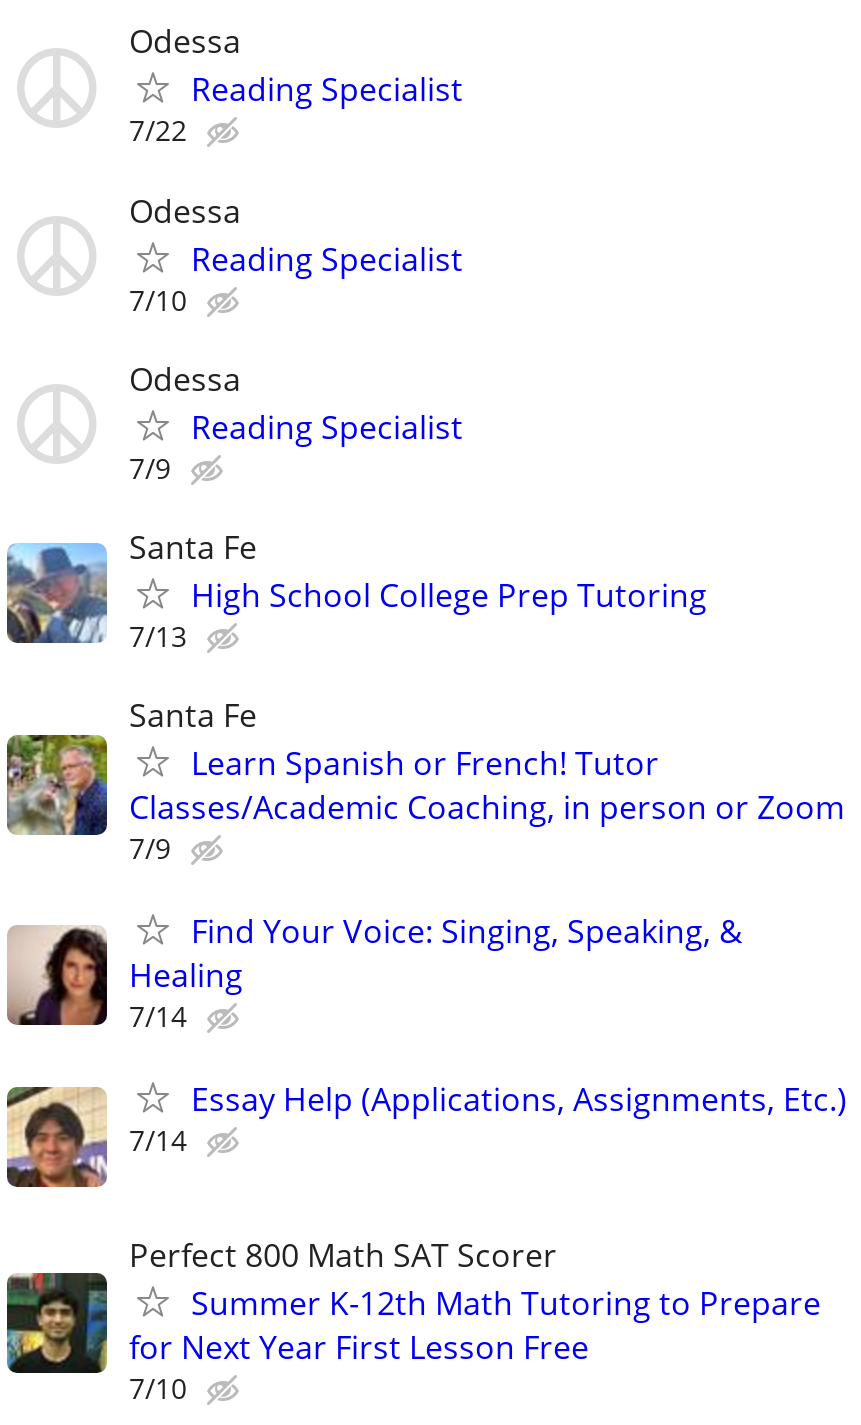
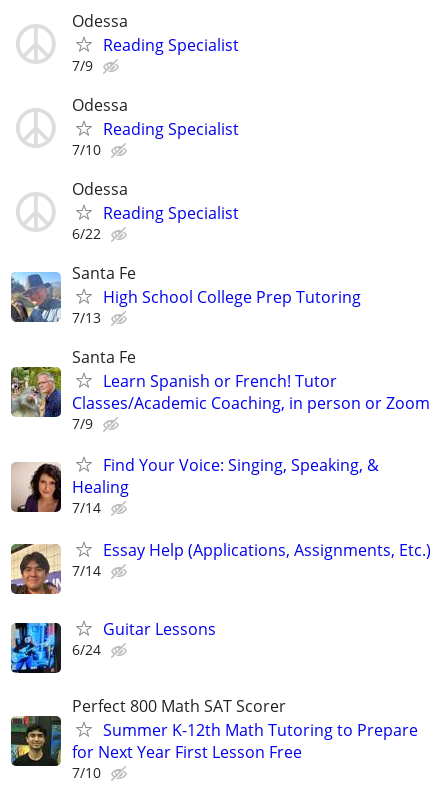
- 7/22
+ 7/9

- 7/9
+ 6/22

+ [image]
+ Guitar Lessons
+ 6/24
